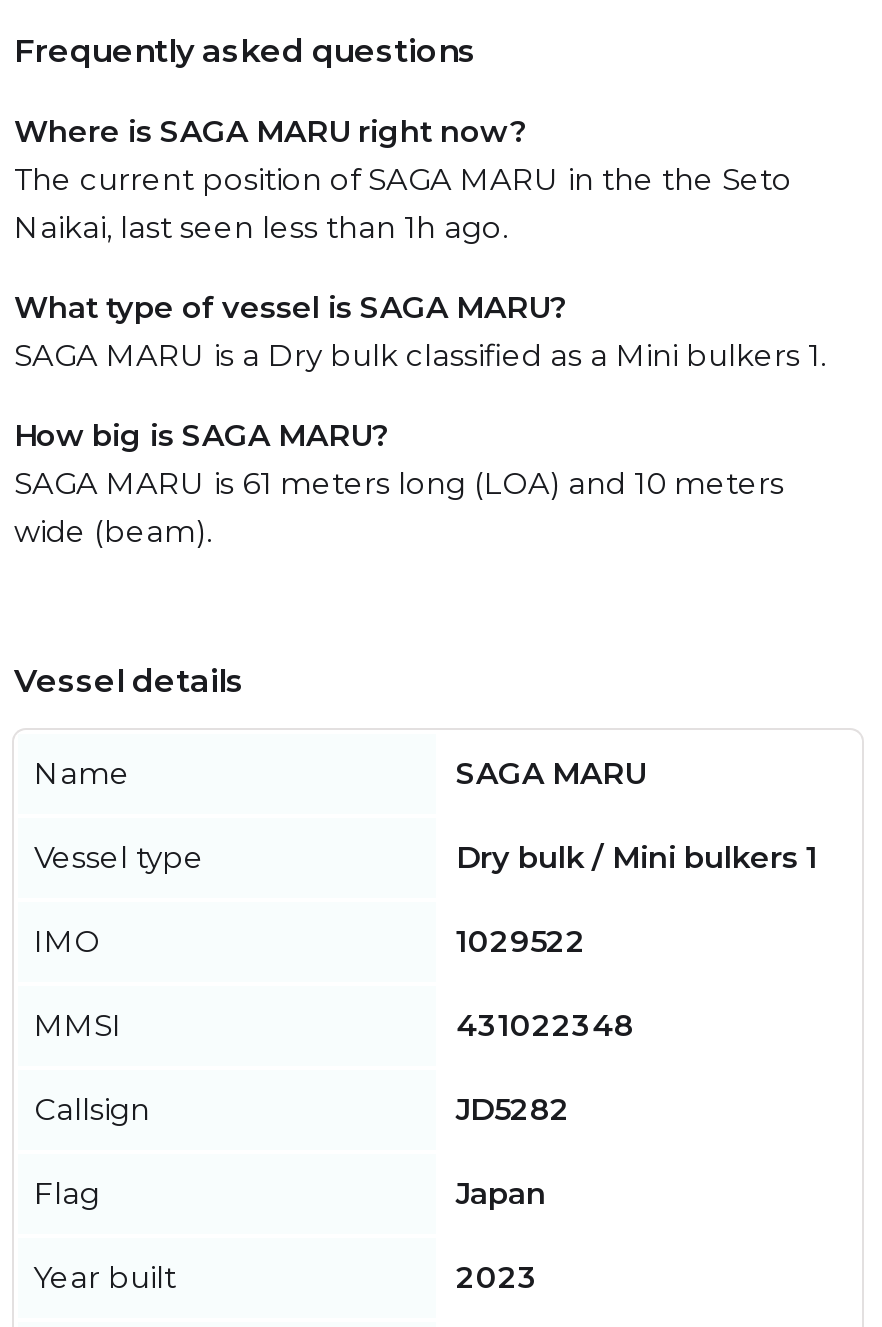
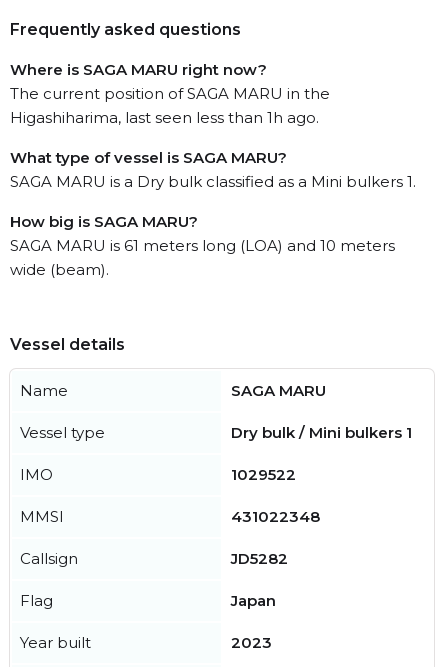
- The current position of SAGA MARU in the the Seto
- Naikai, last seen less than 1h ago.
+ The current position of SAGA MARU in the
+ Higashiharima, last seen less than 1h ago.
